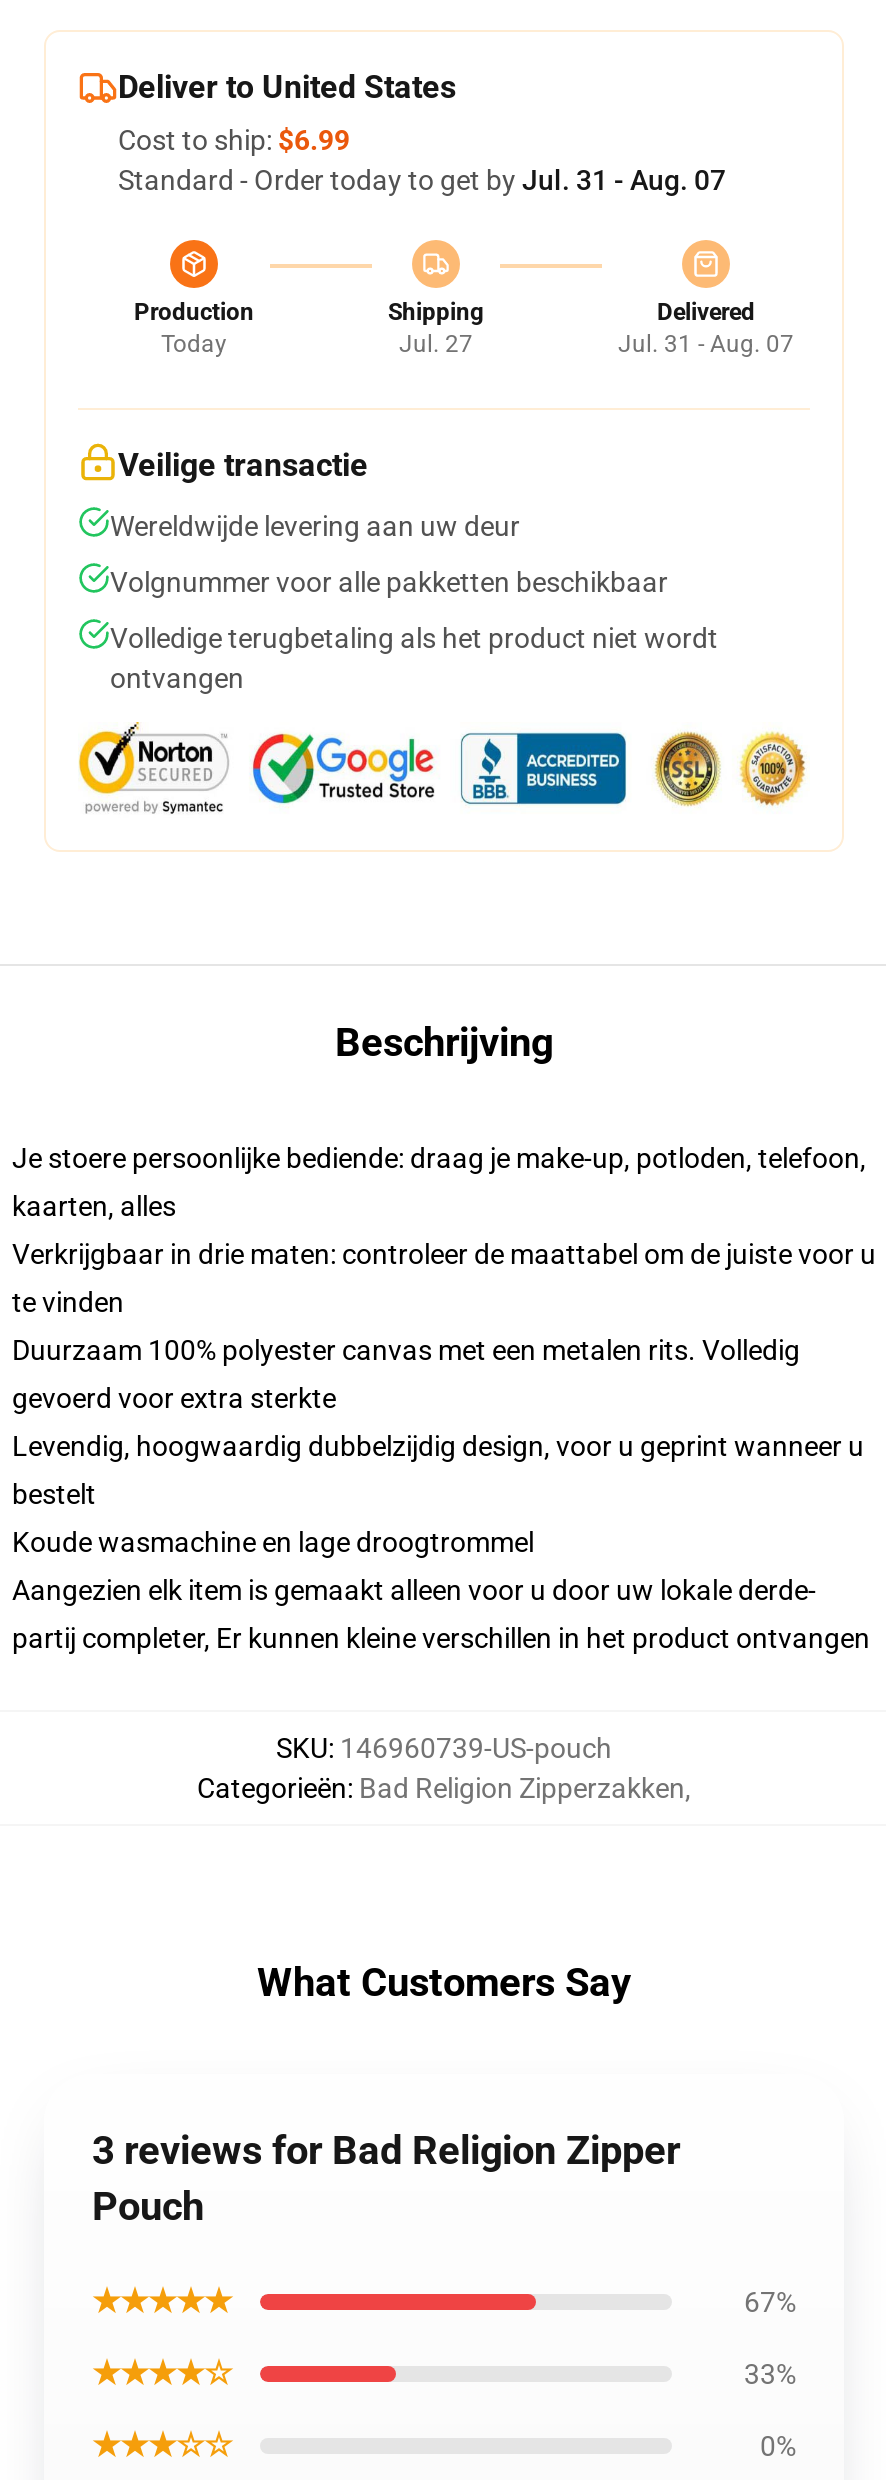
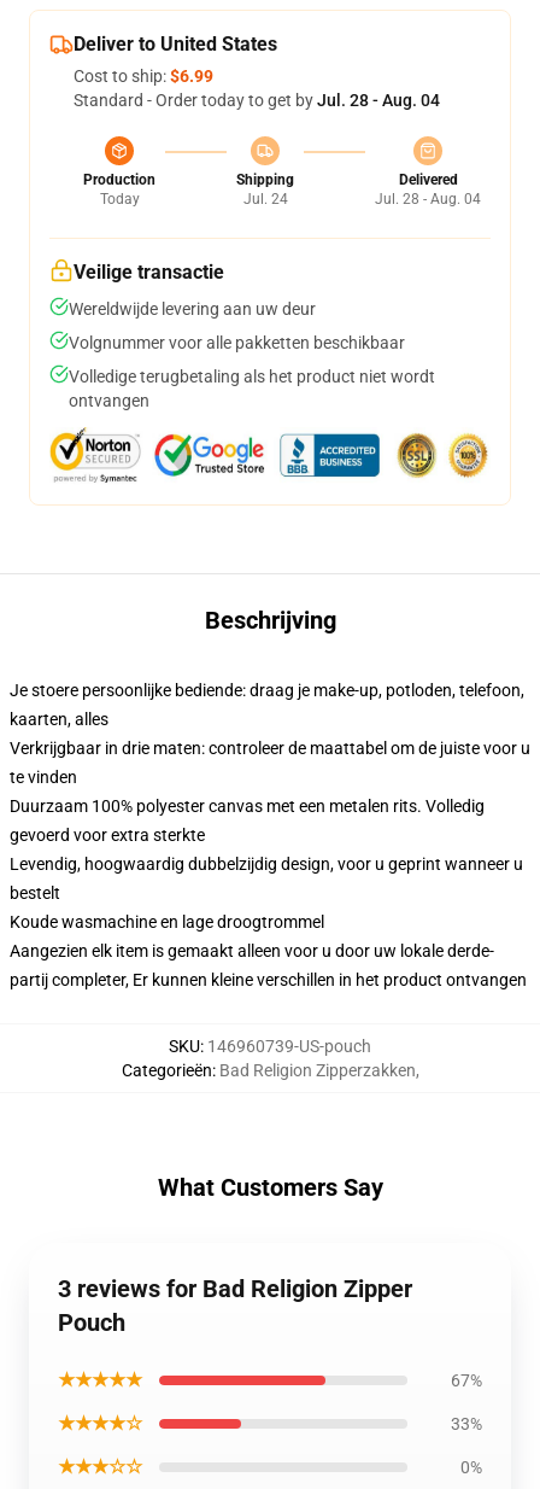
- Standard - Order today to get by Jul. 31 - Aug. 07
+ Standard - Order today to get by Jul. 28 - Aug. 04

- Jul. 27
+ Jul. 24

- Jul. 31 - Aug. 07
+ Jul. 28 - Aug. 04
